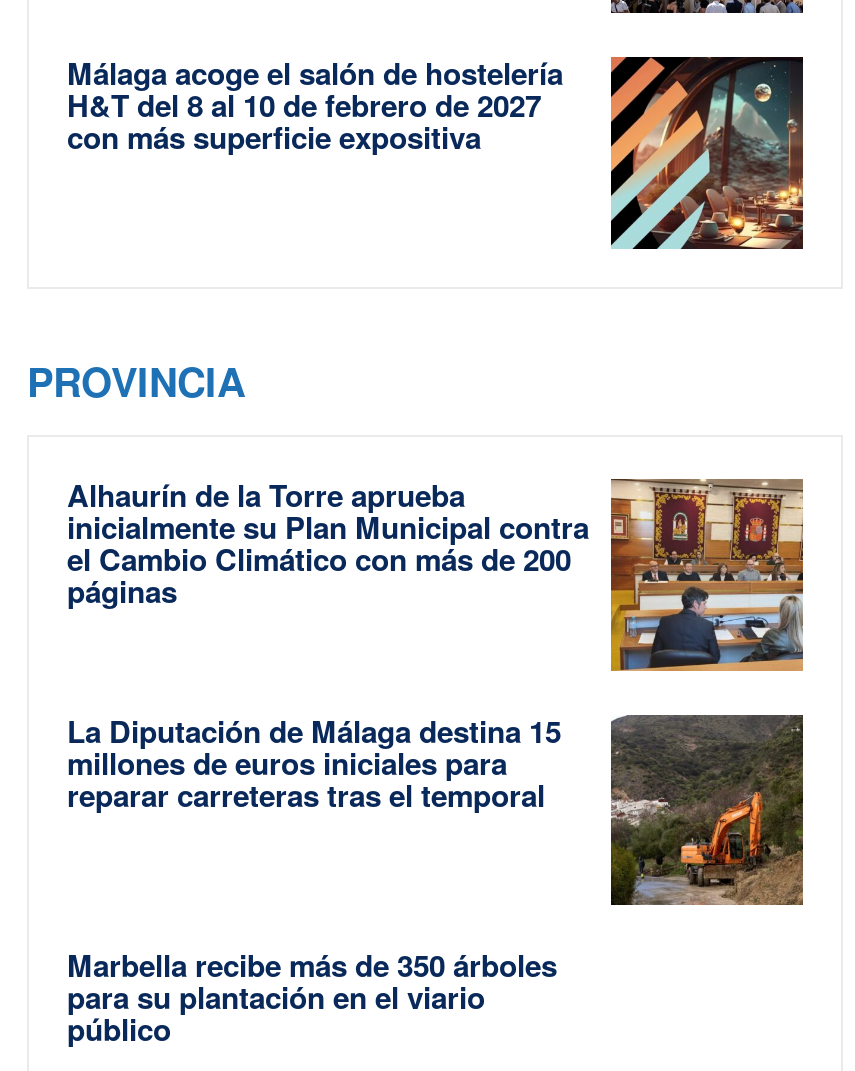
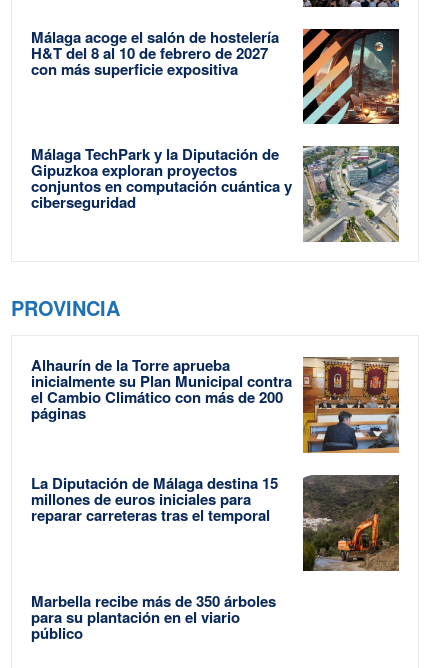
+ [image]
+ Málaga TechPark y la Diputación de
+ Gipuzkoa exploran proyectos
+ conjuntos en computación cuántica y
+ ciberseguridad
